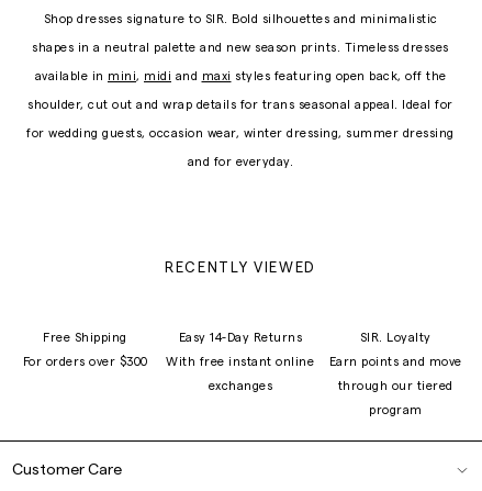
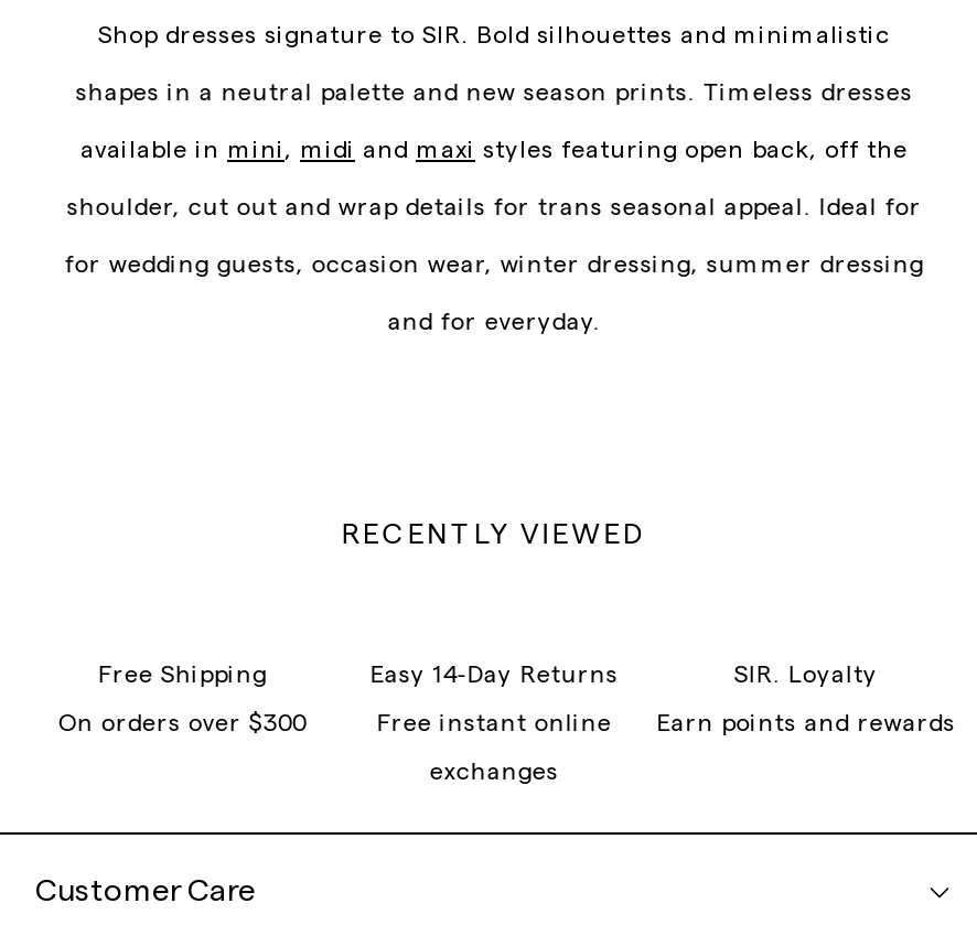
- For orders over $300
+ On orders over $300

- With free instant online
+ Free instant online

- Earn points and move
- through our tiered
- program
+ Earn points and rewards
